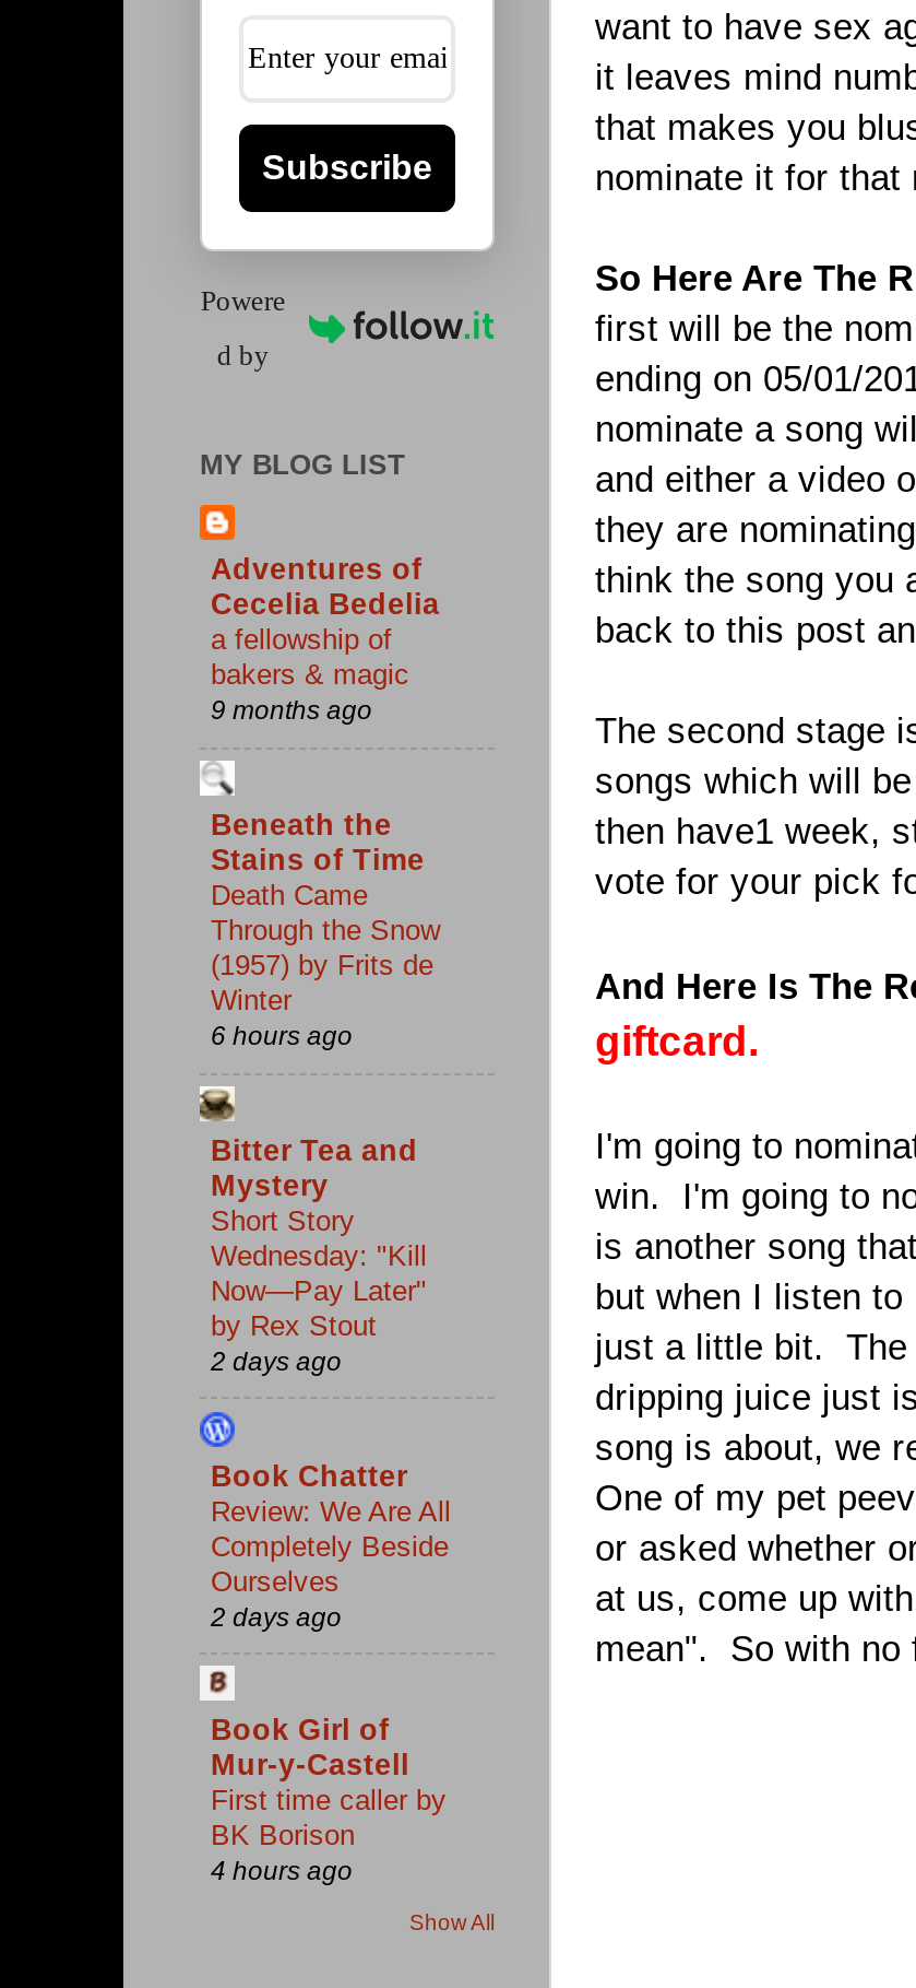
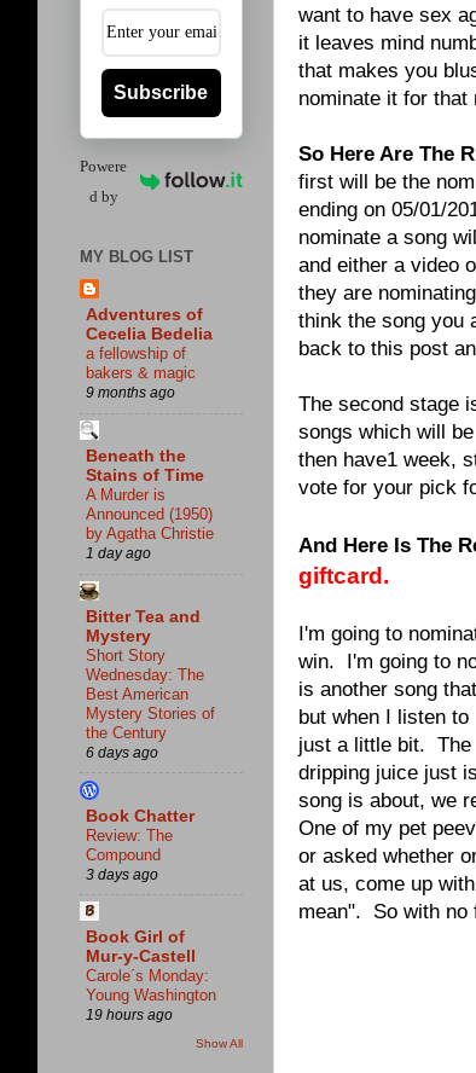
- Death Came
- Through the Snow
- (1957) by Frits de
- Winter
- 6 hours ago
+ A Murder is
+ Announced (1950)
+ by Agatha Christie
+ 1 day ago

- Wednesday: "Kill
- Now—Pay Later"
- by Rex Stout
- 2 days ago
+ Wednesday: The
+ Best American
+ Mystery Stories of
+ the Century
+ 6 days ago

- Review: We Are All
- Completely Beside
- Ourselves
- 2 days ago
+ Review: The
+ Compound
+ 3 days ago

- First time caller by
- BK Borison
- 4 hours ago
+ Carole´s Monday:
+ Young Washington
+ 19 hours ago
